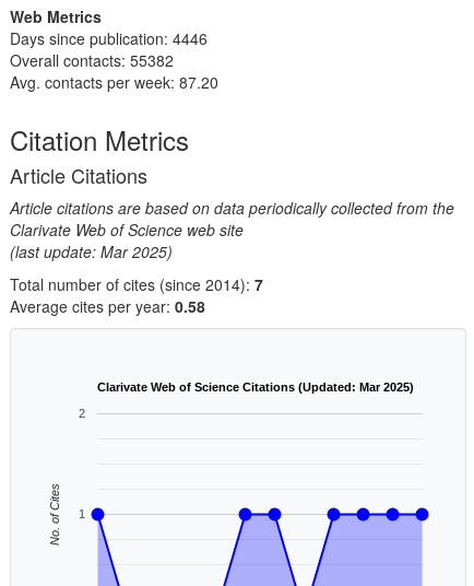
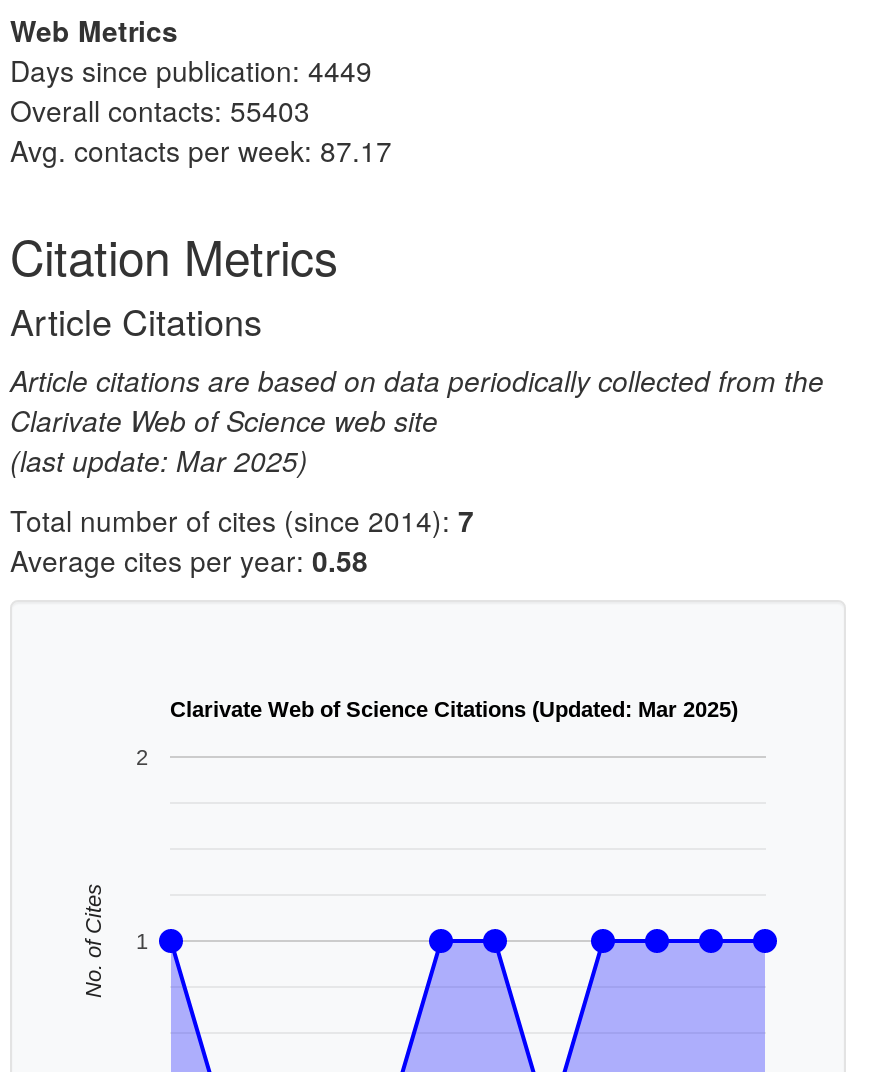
- Days since publication: 4446
+ Days since publication: 4449

- Overall contacts: 55382
+ Overall contacts: 55403

- Avg. contacts per week: 87.20
+ Avg. contacts per week: 87.17
